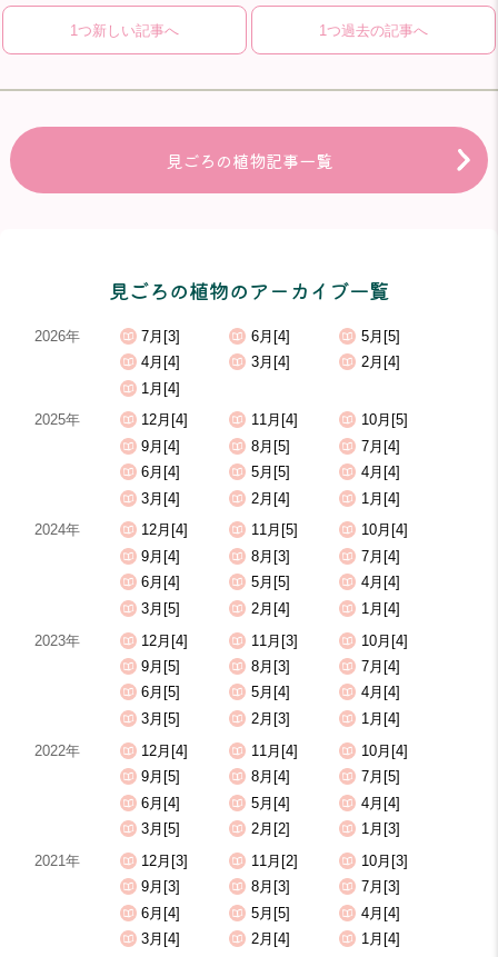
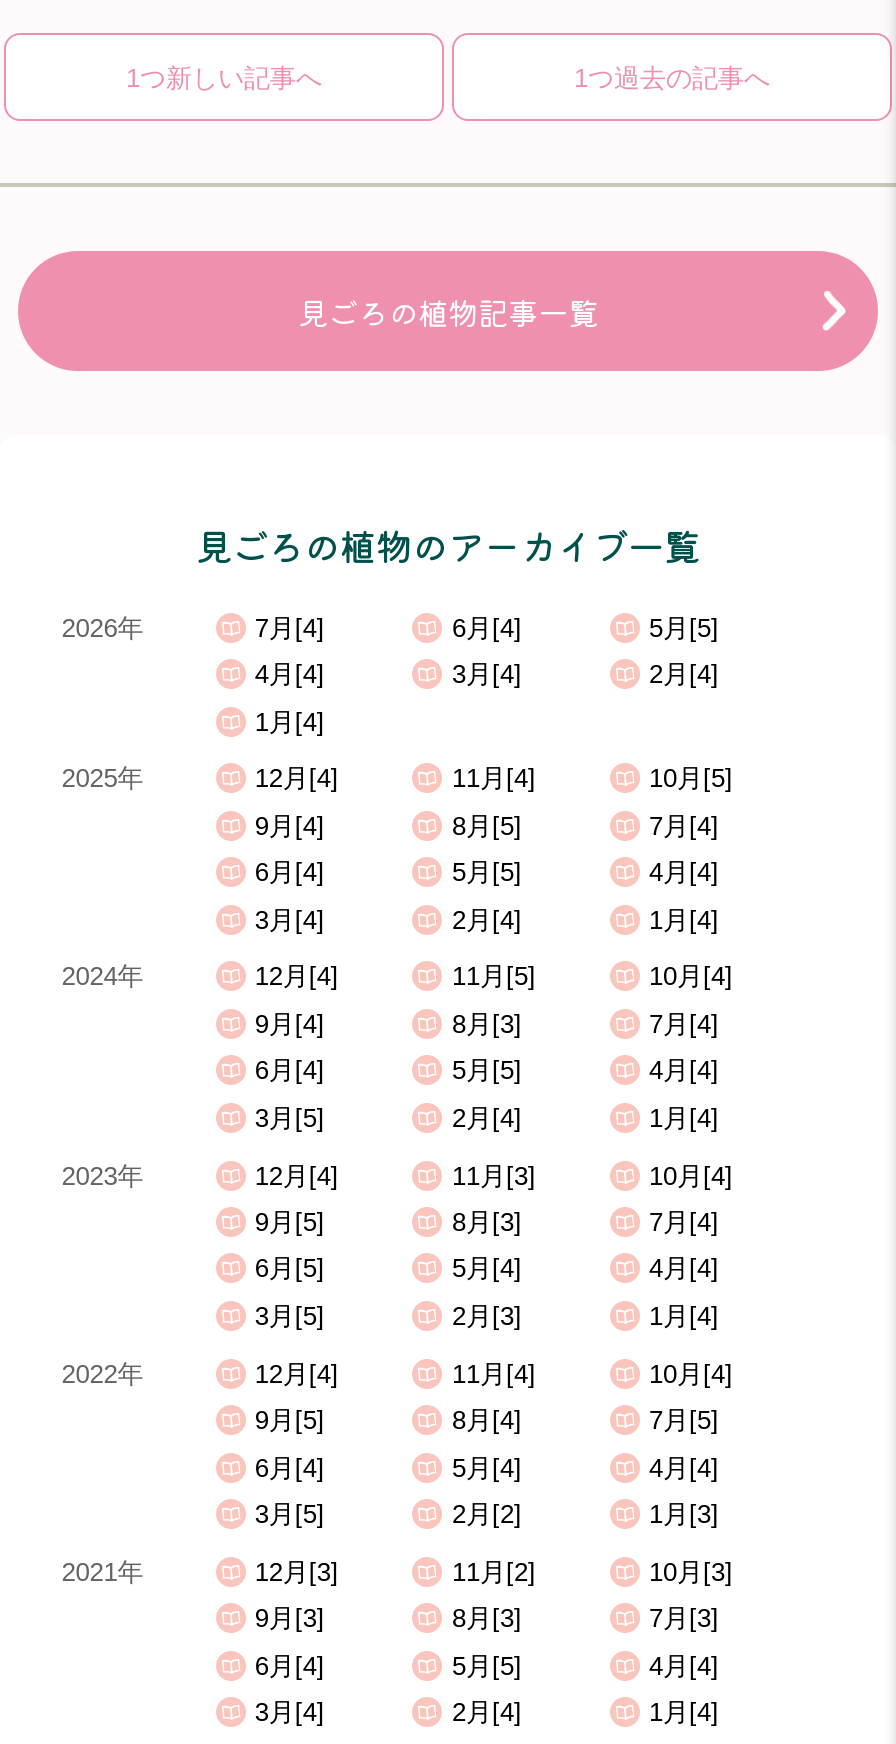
- 7月[3]
+ 7月[4]
